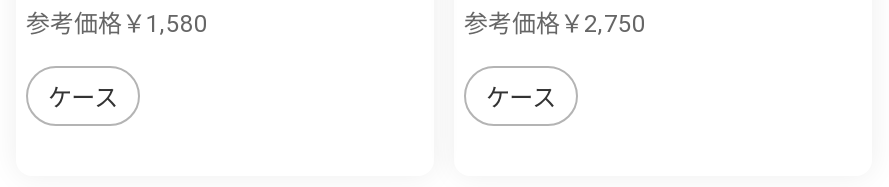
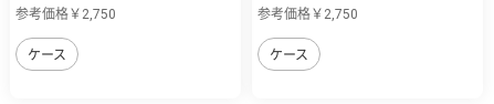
- 参考価格￥1,580
+ 参考価格￥2,750
